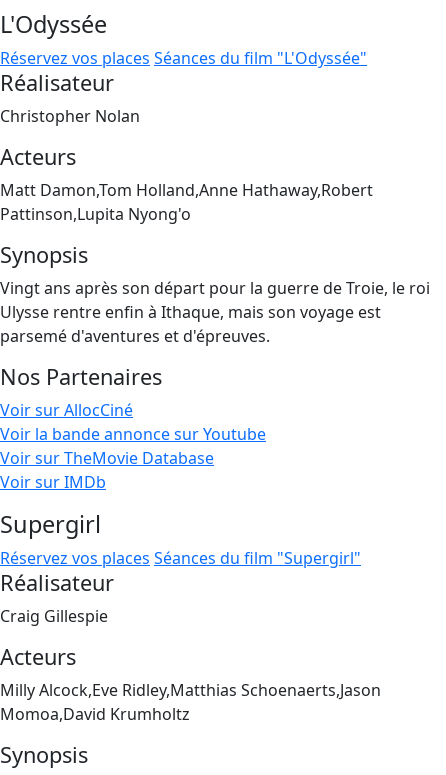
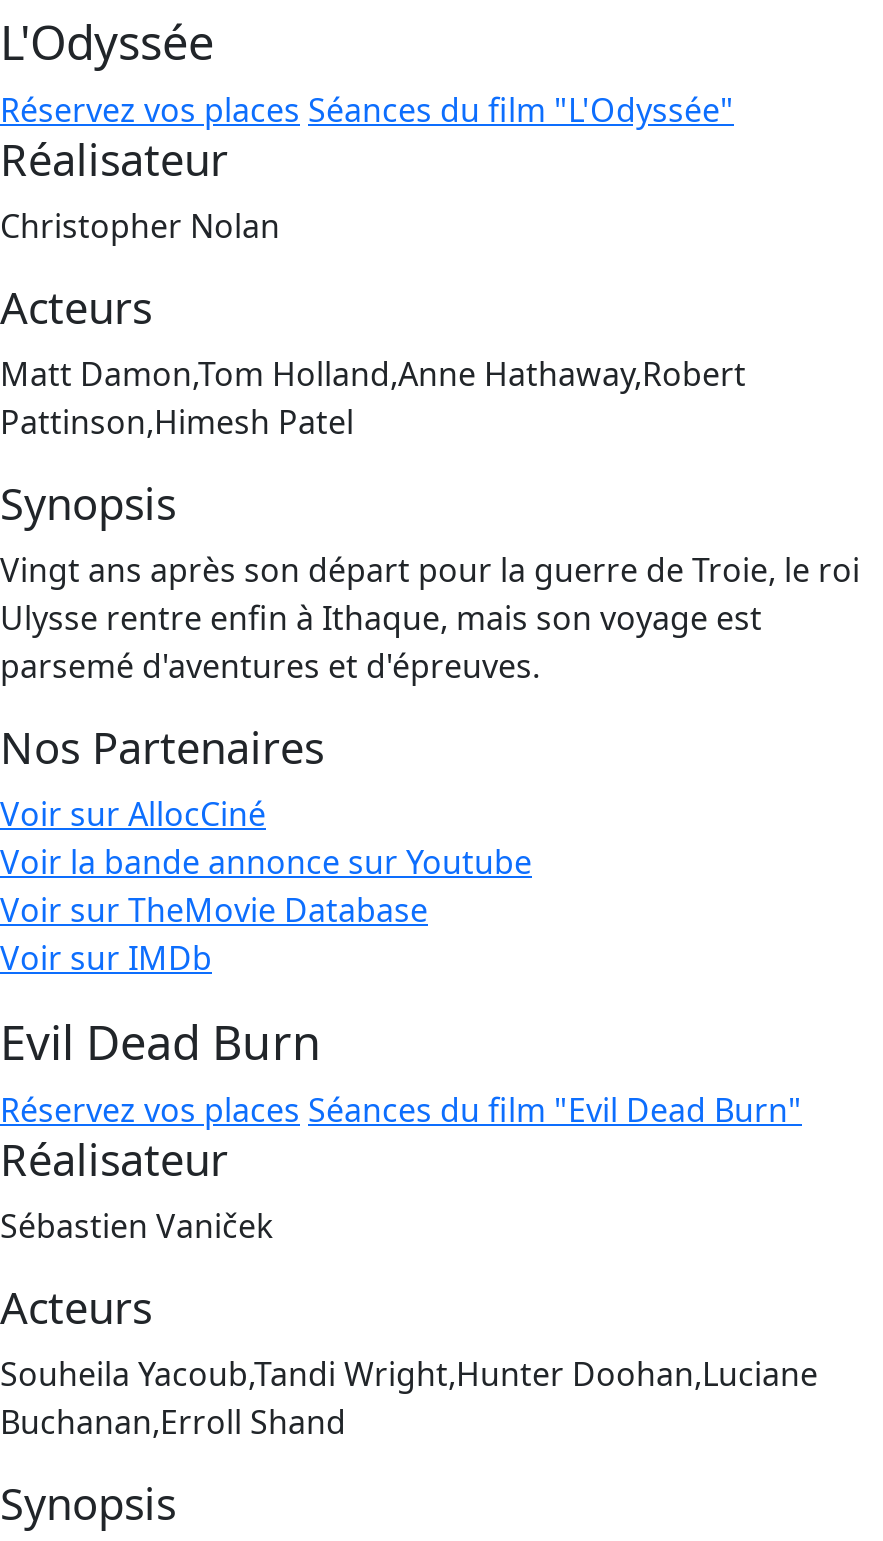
- Pattinson,Lupita Nyong'o
+ Pattinson,Himesh Patel

- Supergirl
- Réservez vos places Séances du film "Supergirl"
+ Evil Dead Burn
+ Réservez vos places Séances du film "Evil Dead Burn"

- Craig Gillespie
+ Sébastien Vaniček

- Milly Alcock,Eve Ridley,Matthias Schoenaerts,Jason
- Momoa,David Krumholtz
+ Souheila Yacoub,Tandi Wright,Hunter Doohan,Luciane
+ Buchanan,Erroll Shand
